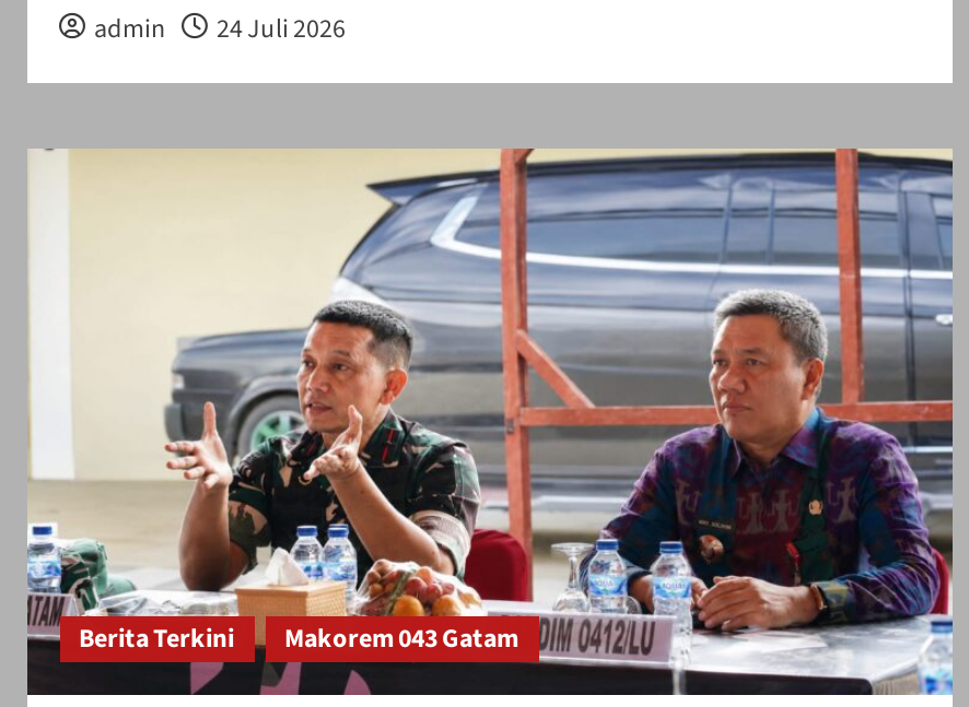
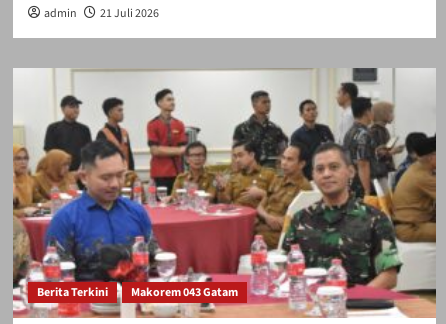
- admin 24 Juli 2026
+ admin 21 Juli 2026

- [image]
+ [image]
